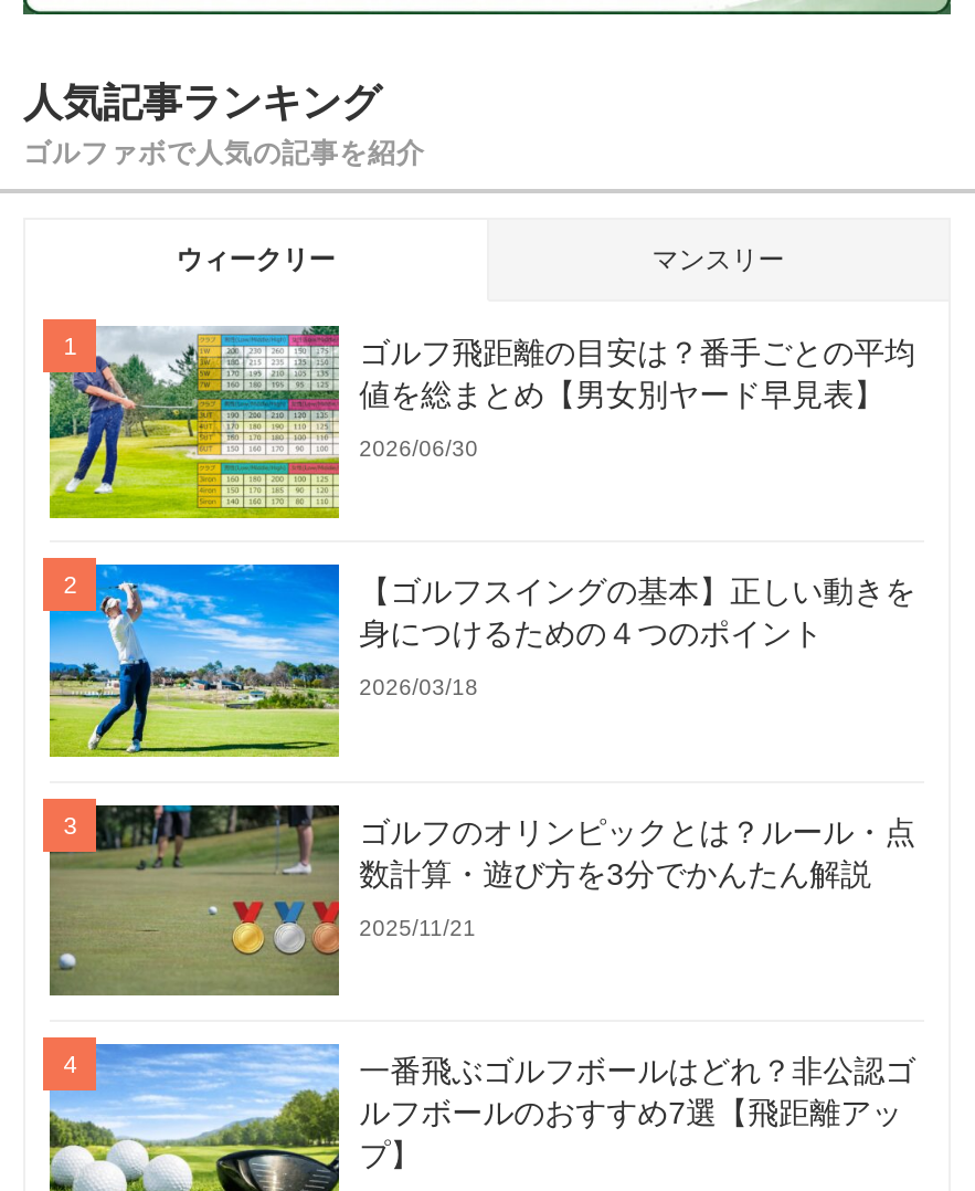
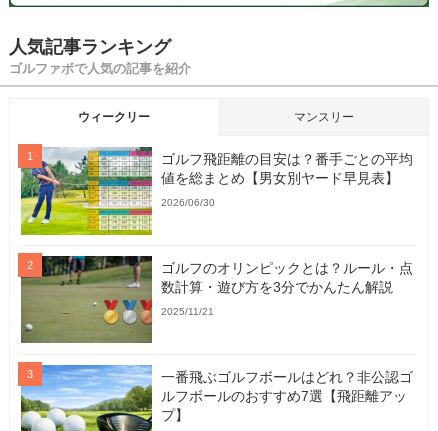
- [image]
- 【ゴルフスイングの基本】正しい動きを
- 身につけるための４つのポイント
- 2026/03/18
